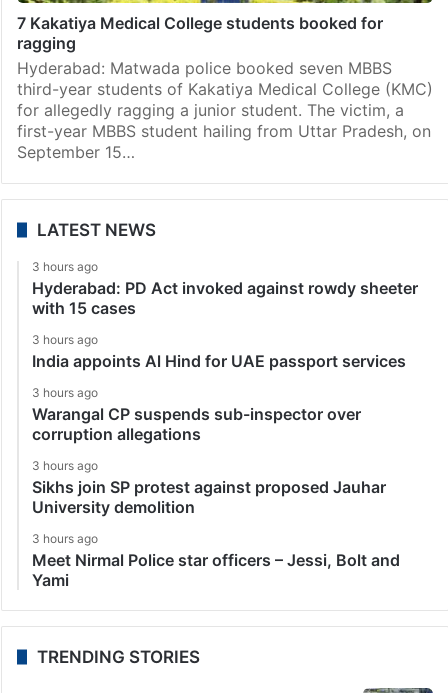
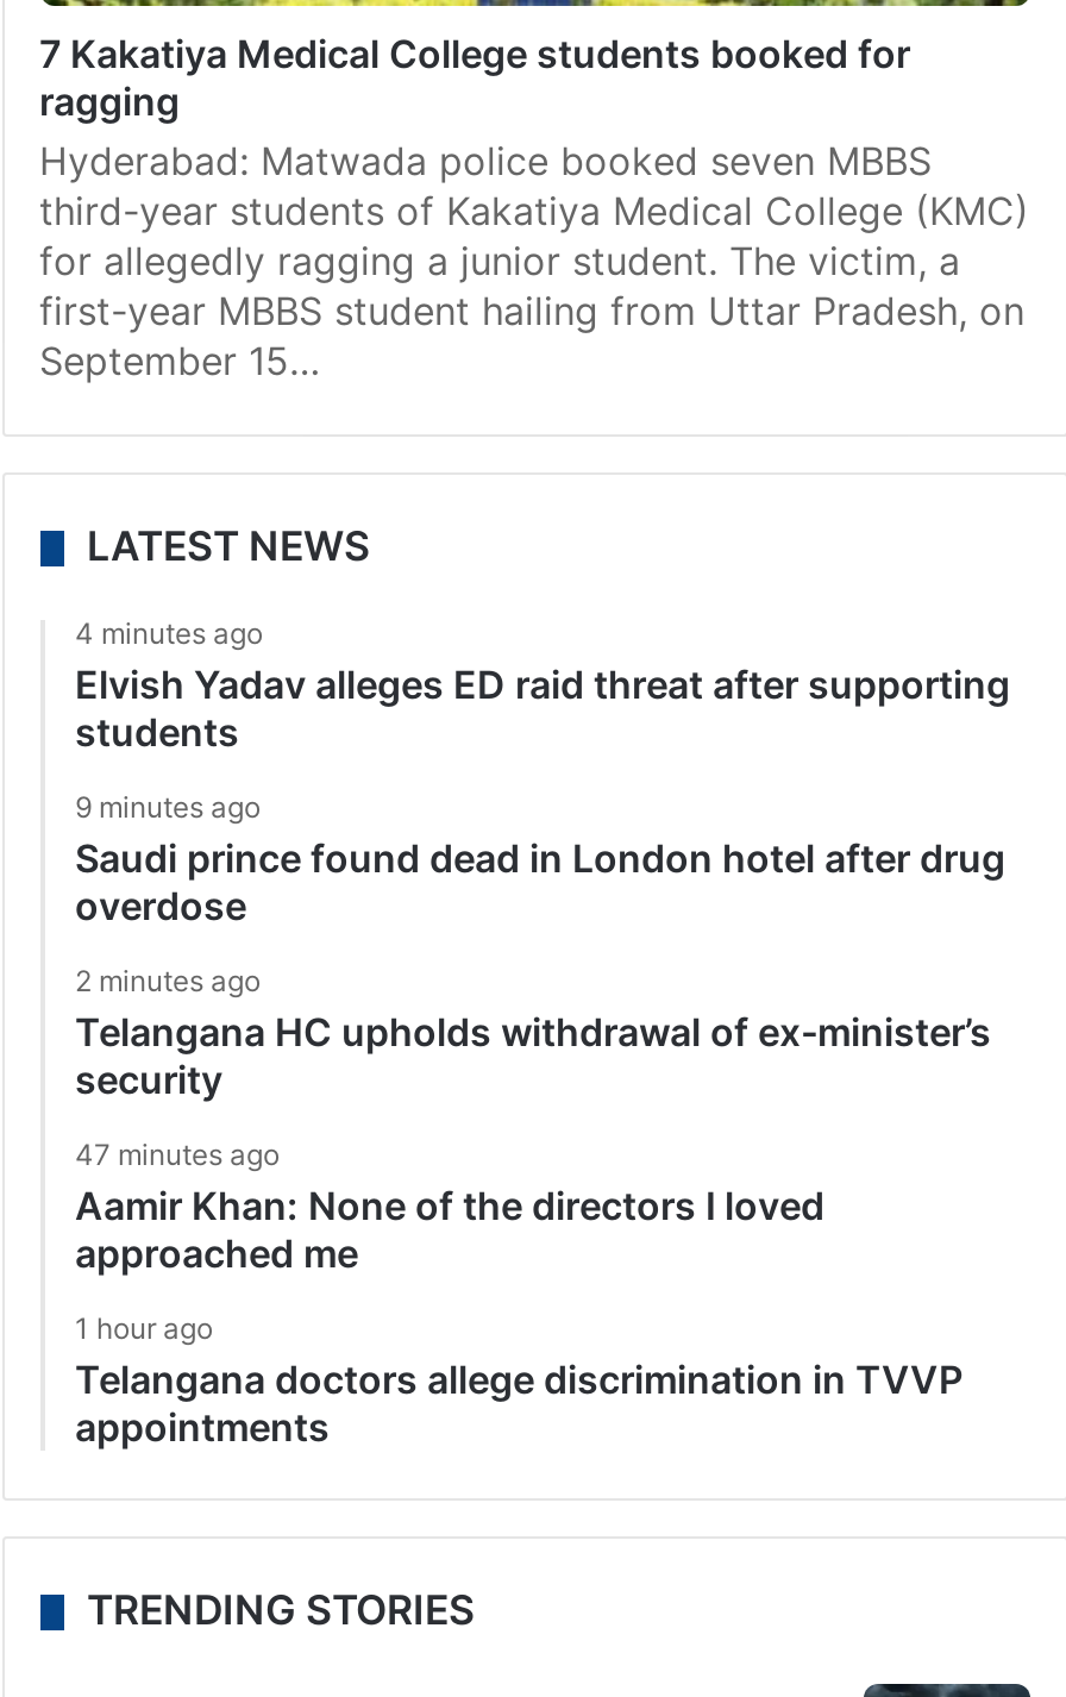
- 3 hours ago
- Hyderabad: PD Act invoked against rowdy sheeter
- with 15 cases
+ 4 minutes ago
+ Elvish Yadav alleges ED raid threat after supporting
+ students

- 3 hours ago
- India appoints Al Hind for UAE passport services
+ 9 minutes ago
+ Saudi prince found dead in London hotel after drug
+ overdose

- 3 hours ago
- Warangal CP suspends sub-inspector over
- corruption allegations
+ 2 minutes ago
+ Telangana HC upholds withdrawal of ex-minister’s
+ security

- 3 hours ago
- Sikhs join SP protest against proposed Jauhar
- University demolition
+ 47 minutes ago
+ Aamir Khan: None of the directors I loved
+ approached me

- 3 hours ago
- Meet Nirmal Police star officers – Jessi, Bolt and
- Yami
+ 1 hour ago
+ Telangana doctors allege discrimination in TVVP
+ appointments
